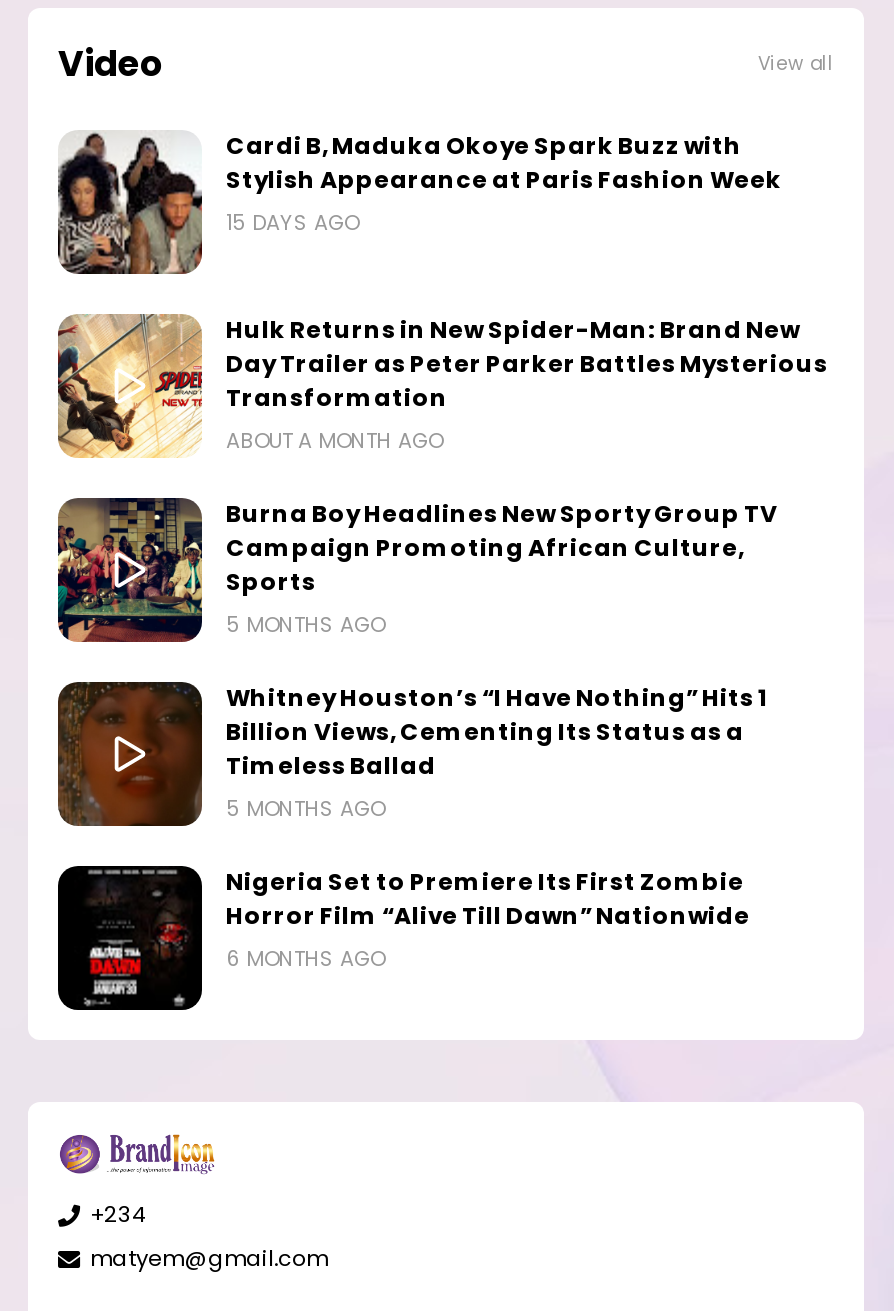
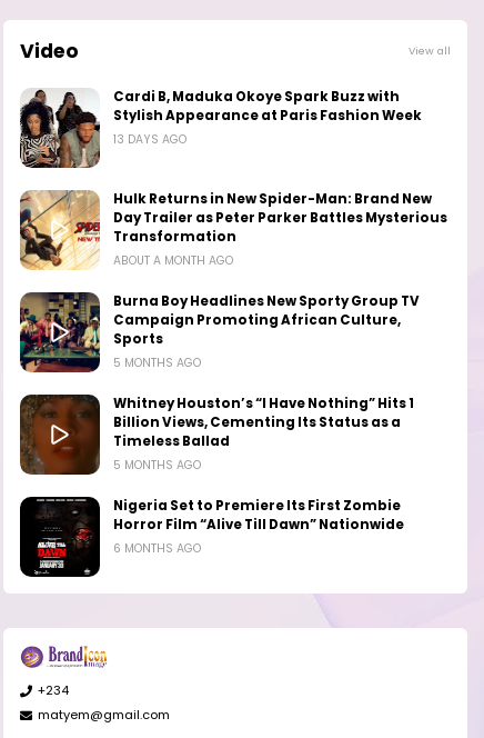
- 15 DAYS AGO
+ 13 DAYS AGO
